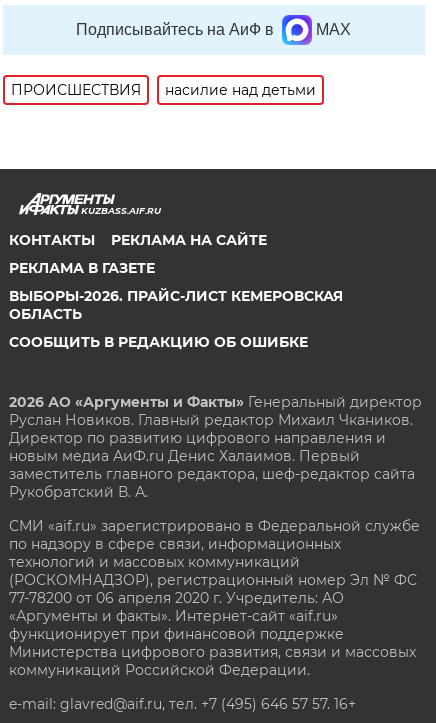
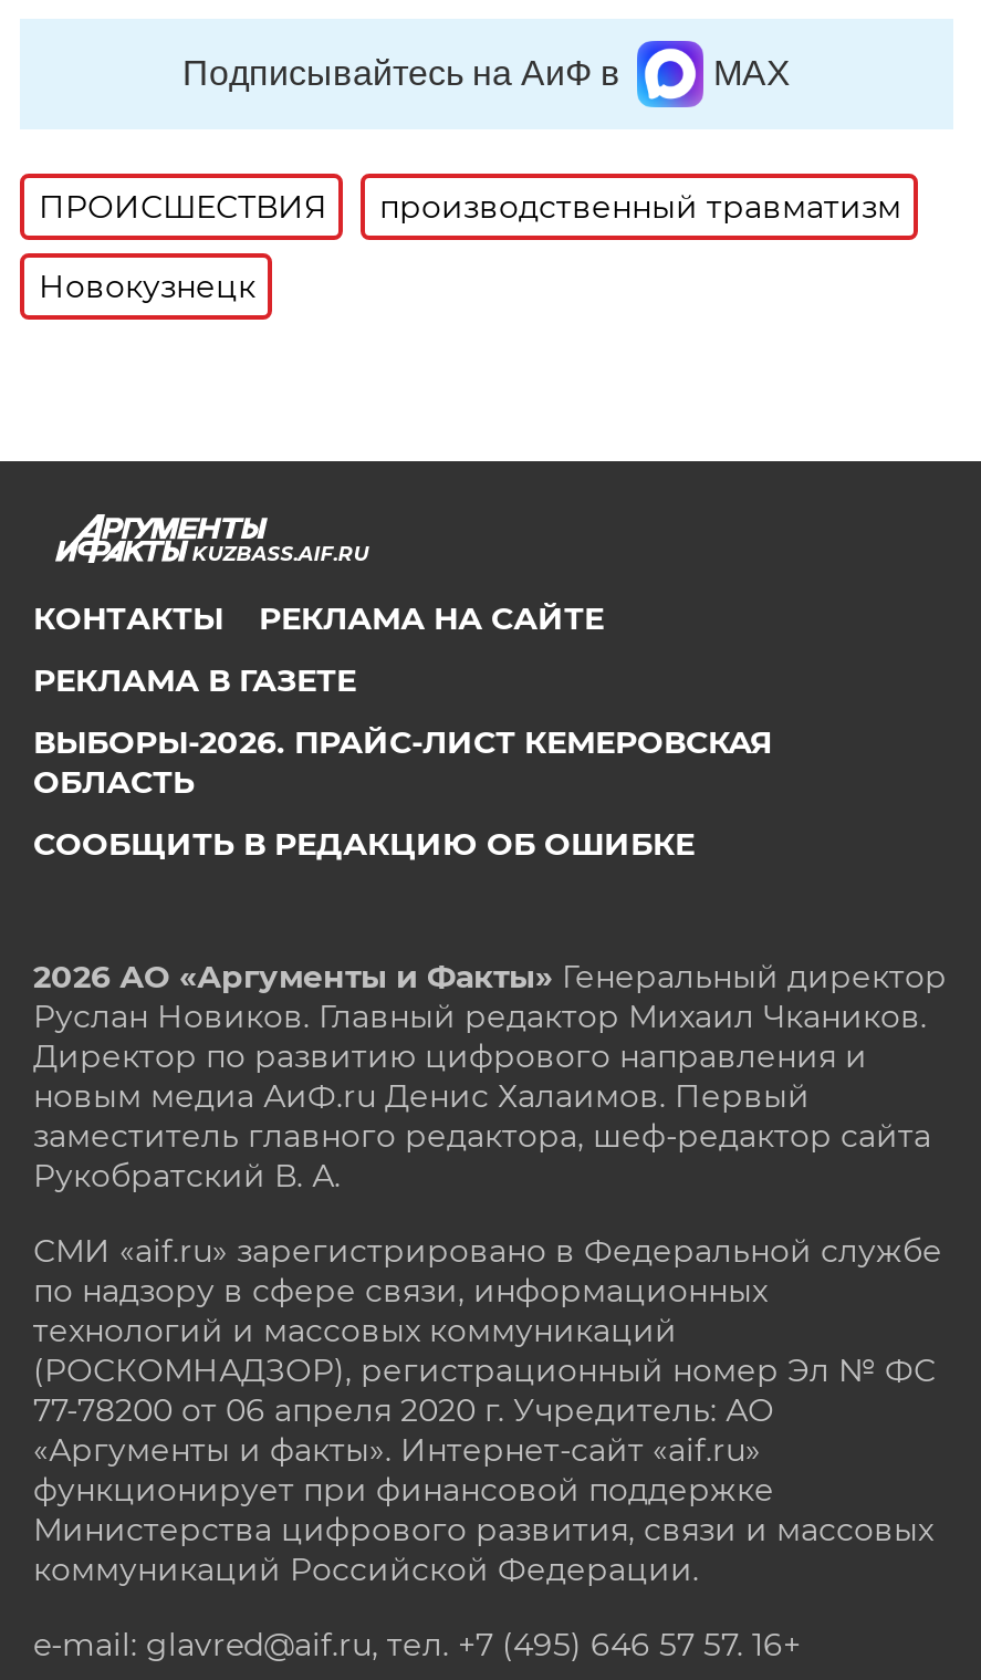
- насилие над детьми
+ производственный травматизм
+ Новокузнецк
